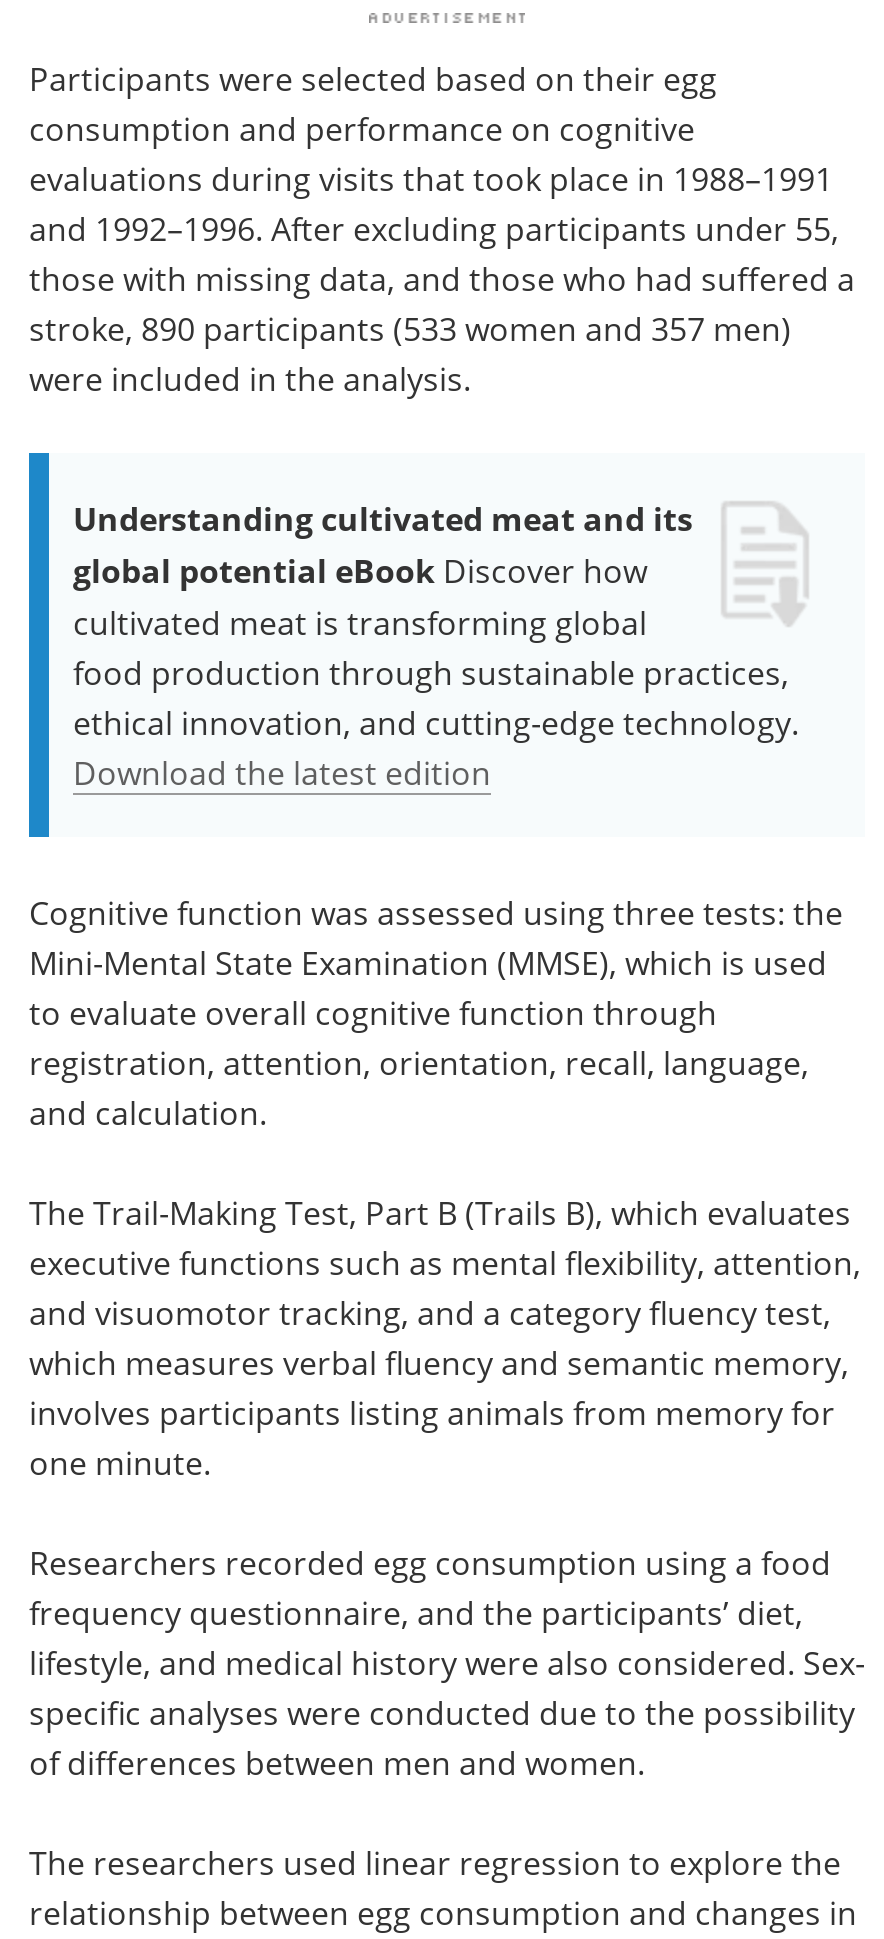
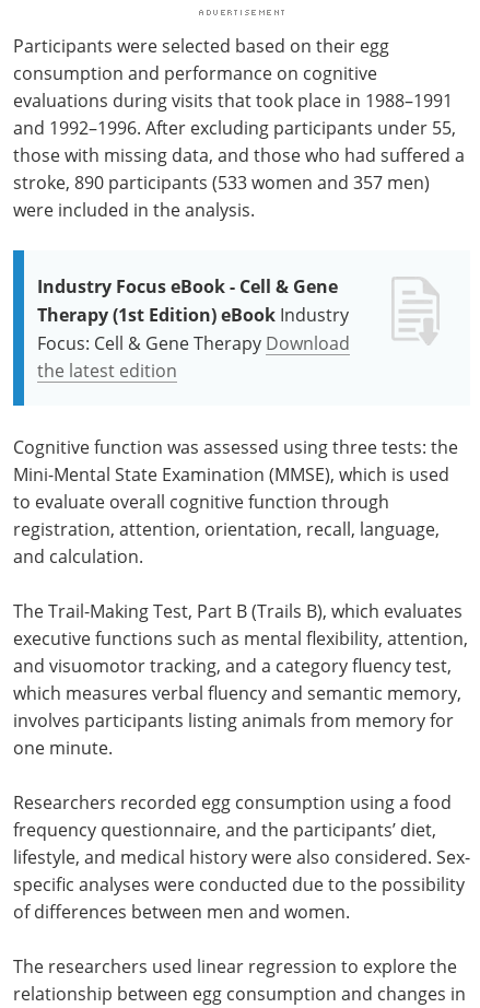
- Understanding cultivated meat and its
- global potential eBook Discover how
- cultivated meat is transforming global
- food production through sustainable practices,
- ethical innovation, and cutting-edge technology.
- Download the latest edition
+ Industry Focus eBook - Cell & Gene
+ Therapy (1st Edition) eBook Industry
+ Focus: Cell & Gene Therapy Download
+ the latest edition
